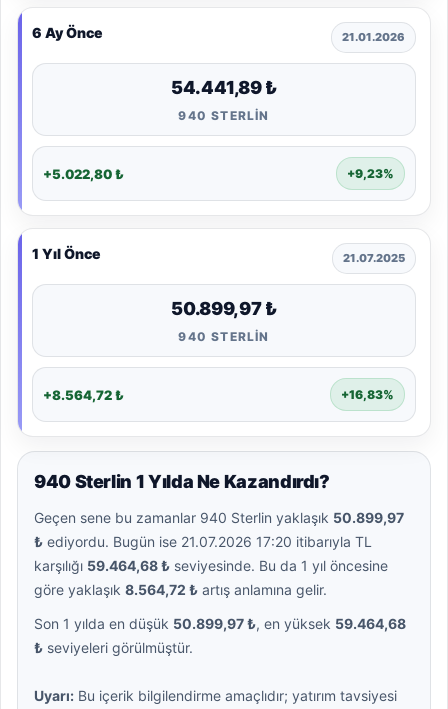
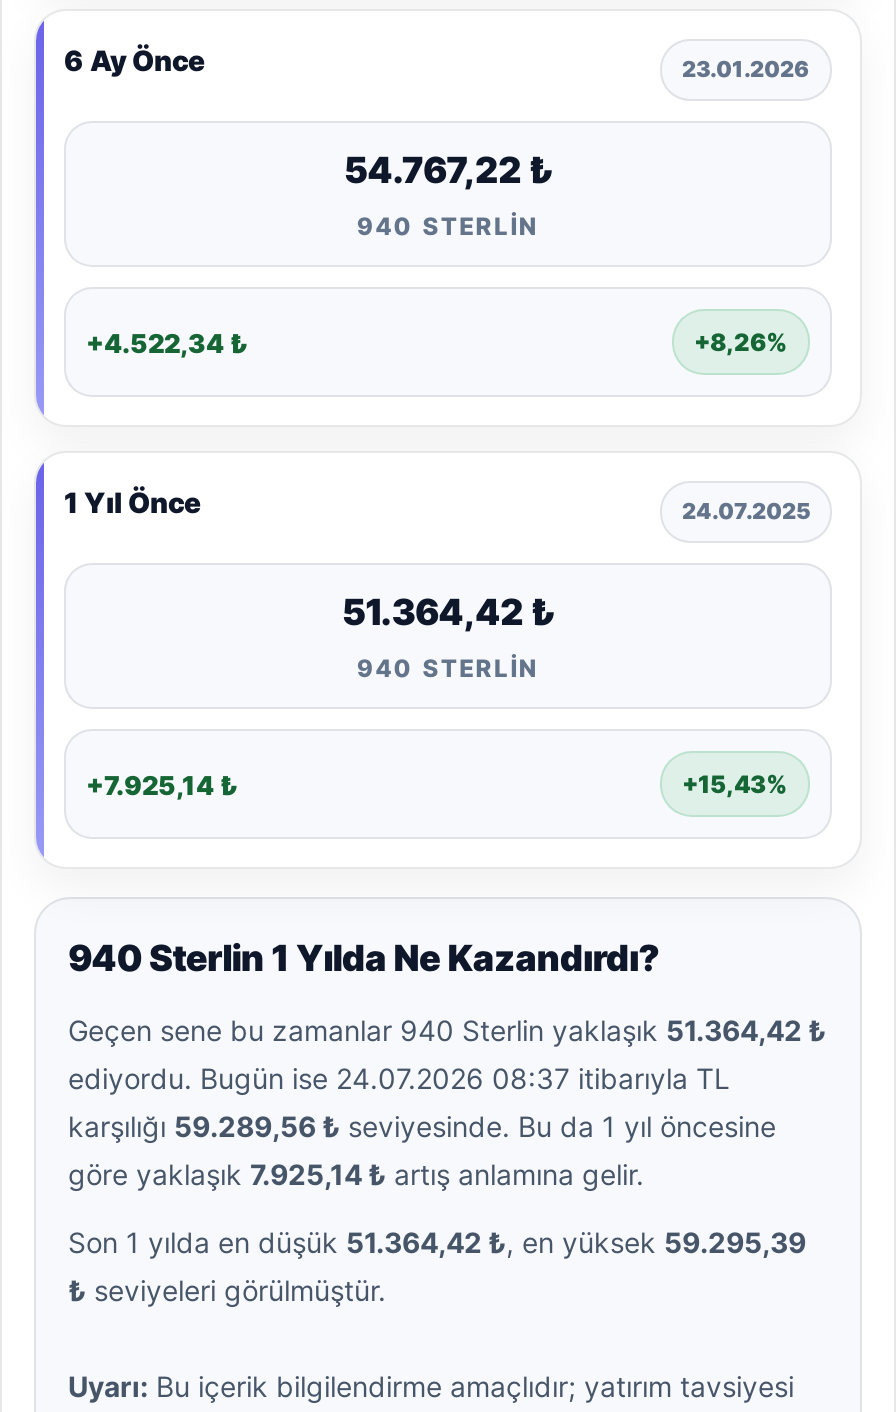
- 21.01.2026
+ 23.01.2026

- 54.441,89 ₺
+ 54.767,22 ₺

- +5.022,80 ₺
+ +4.522,34 ₺

- +9,23%
+ +8,26%

- 21.07.2025
+ 24.07.2025

- 50.899,97 ₺
+ 51.364,42 ₺

- +8.564,72 ₺
+ +7.925,14 ₺

- +16,83%
+ +15,43%

- Geçen sene bu zamanlar 940 Sterlin yaklaşık 50.899,97
- ₺ ediyordu. Bugün ise 21.07.2026 17:20 itibarıyla TL
- karşılığı 59.464,68 ₺ seviyesinde. Bu da 1 yıl öncesine
- göre yaklaşık 8.564,72 ₺ artış anlamına gelir.
+ Geçen sene bu zamanlar 940 Sterlin yaklaşık 51.364,42 ₺
+ ediyordu. Bugün ise 24.07.2026 08:37 itibarıyla TL
+ karşılığı 59.289,56 ₺ seviyesinde. Bu da 1 yıl öncesine
+ göre yaklaşık 7.925,14 ₺ artış anlamına gelir.

- Son 1 yılda en düşük 50.899,97 ₺, en yüksek 59.464,68
+ Son 1 yılda en düşük 51.364,42 ₺, en yüksek 59.295,39
